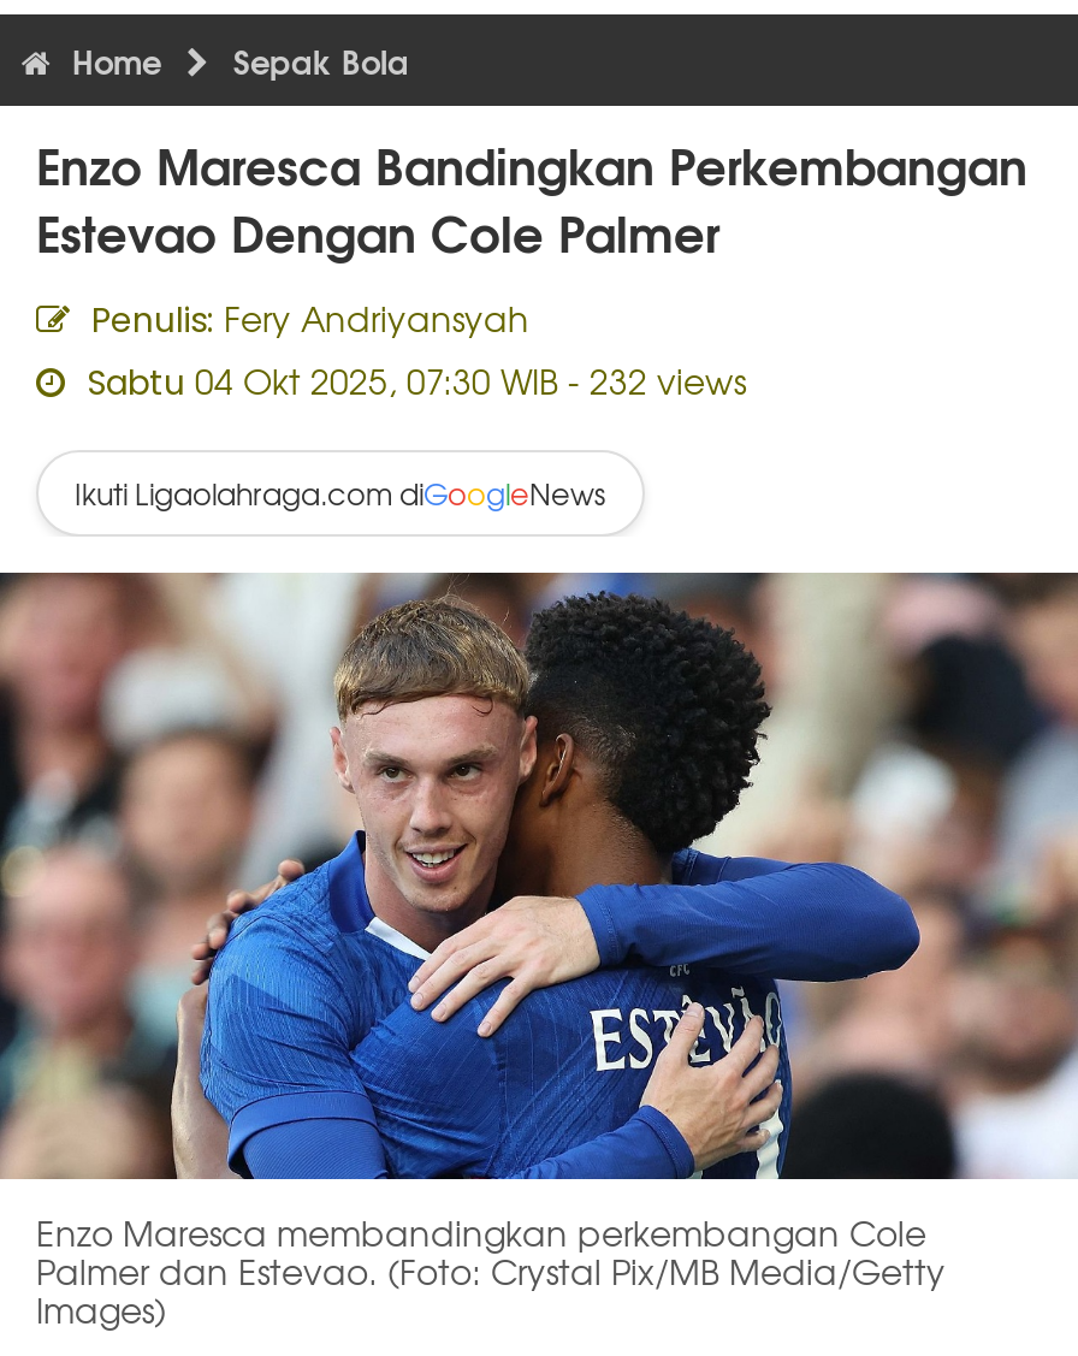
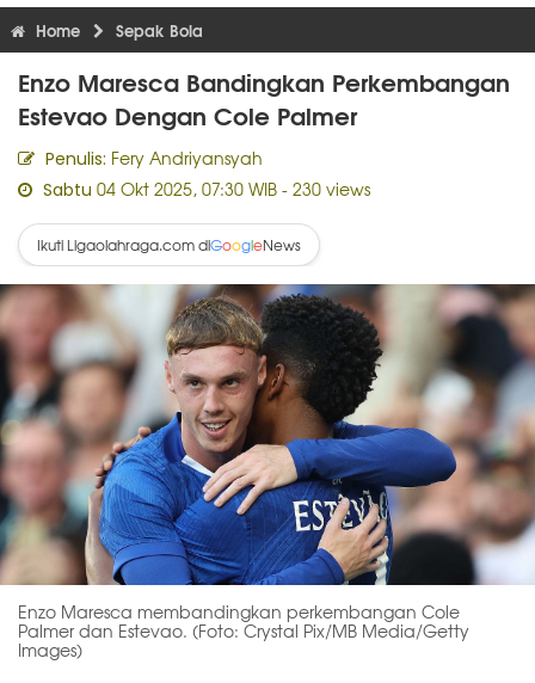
- Sabtu 04 Okt 2025, 07:30 WIB - 232 views
+ Sabtu 04 Okt 2025, 07:30 WIB - 230 views
